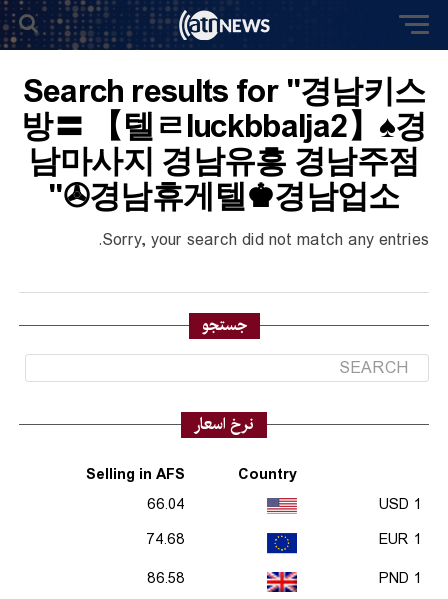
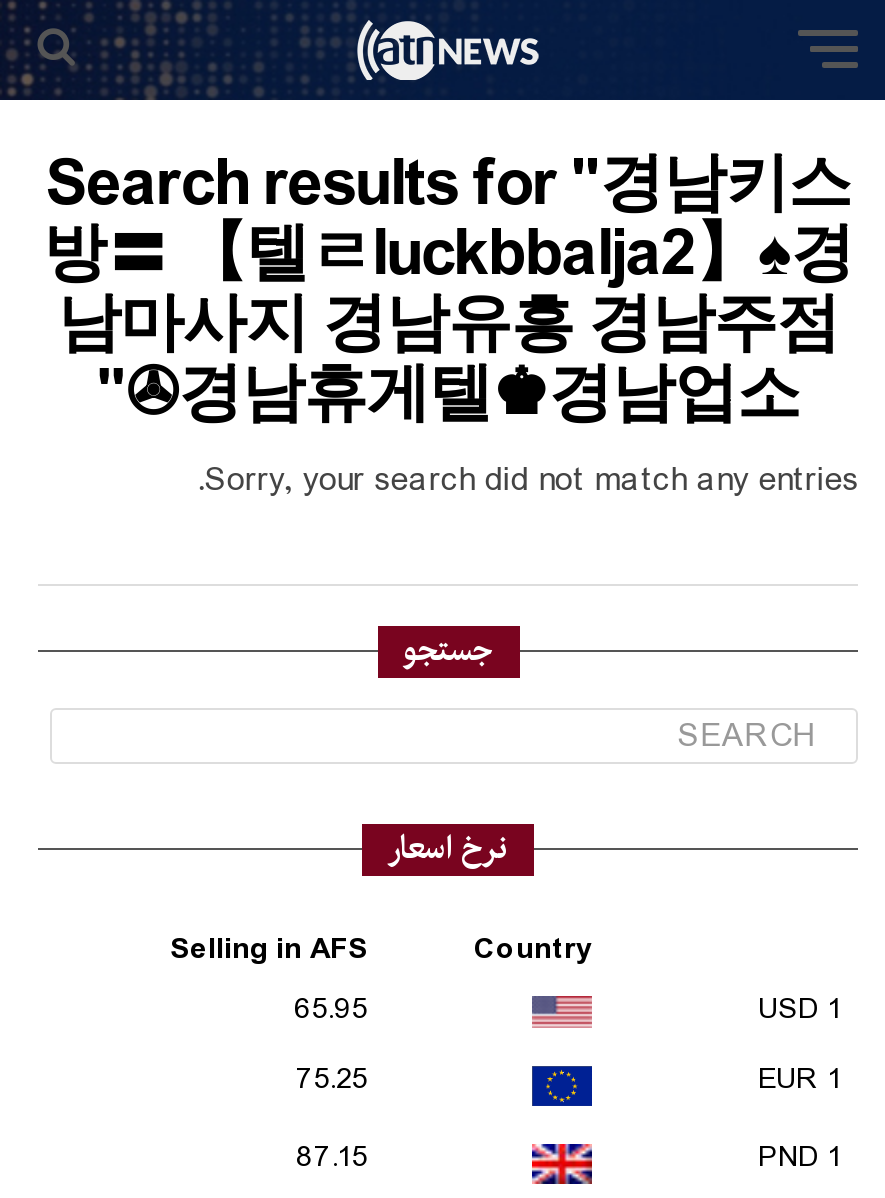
- 66.04
+ 65.95

- 74.68
+ 75.25

- 86.58
+ 87.15
